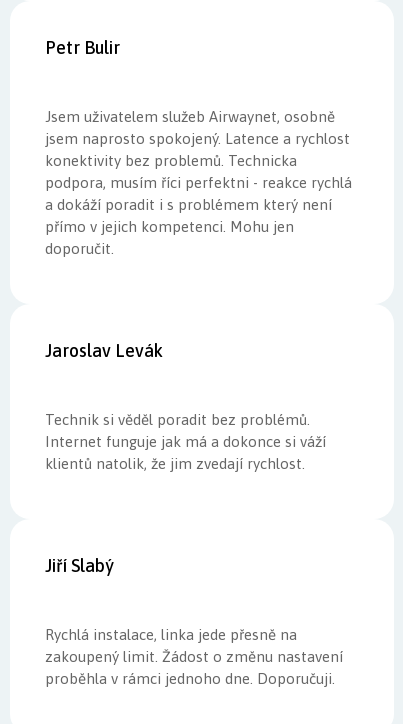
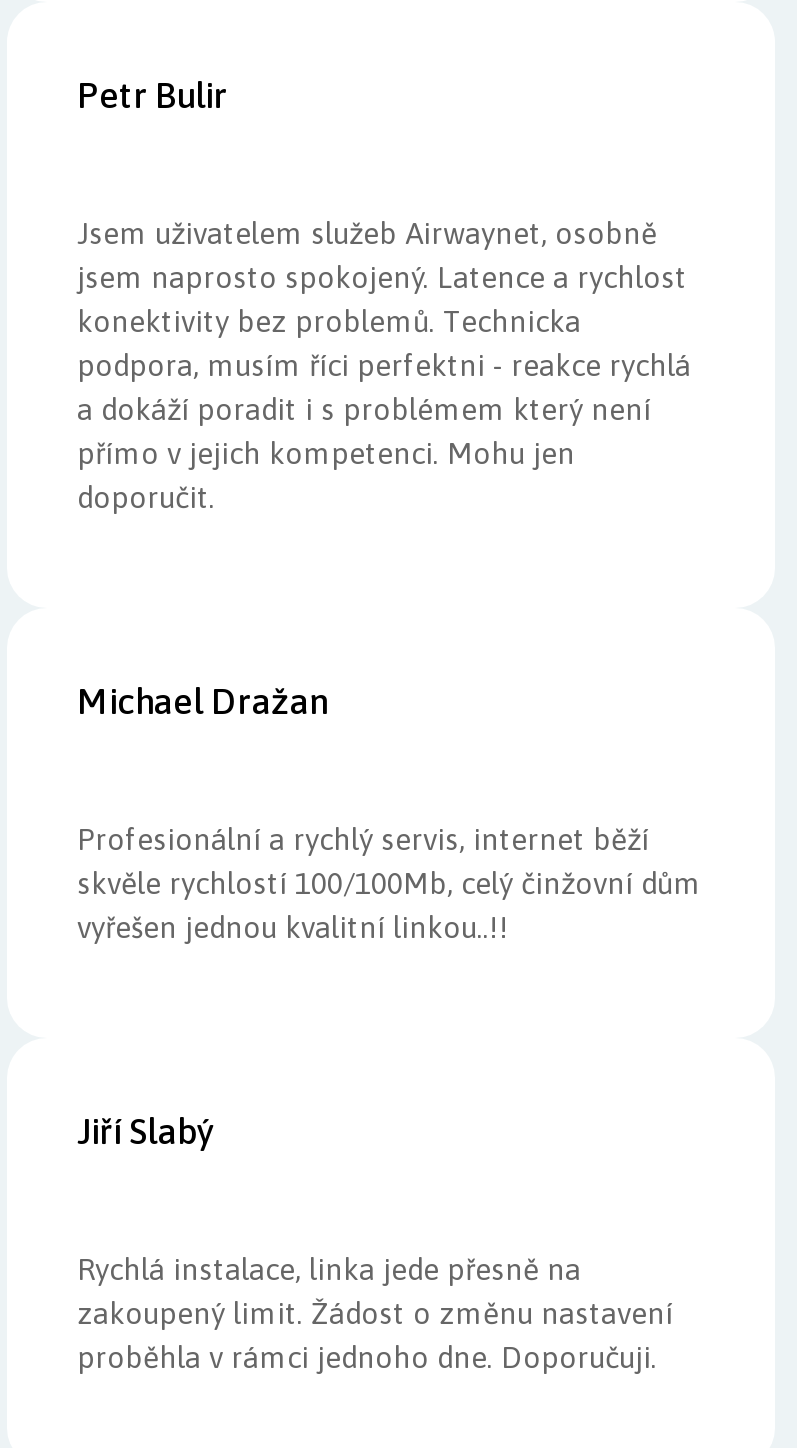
- Jaroslav Levák
+ Michael Dražan

- Technik si věděl poradit bez problémů.
- Internet funguje jak má a dokonce si váží
- klientů natolik, že jim zvedají rychlost.
+ Profesionální a rychlý servis, internet běží
+ skvěle rychlostí 100/100Mb, celý činžovní dům
+ vyřešen jednou kvalitní linkou..!!
